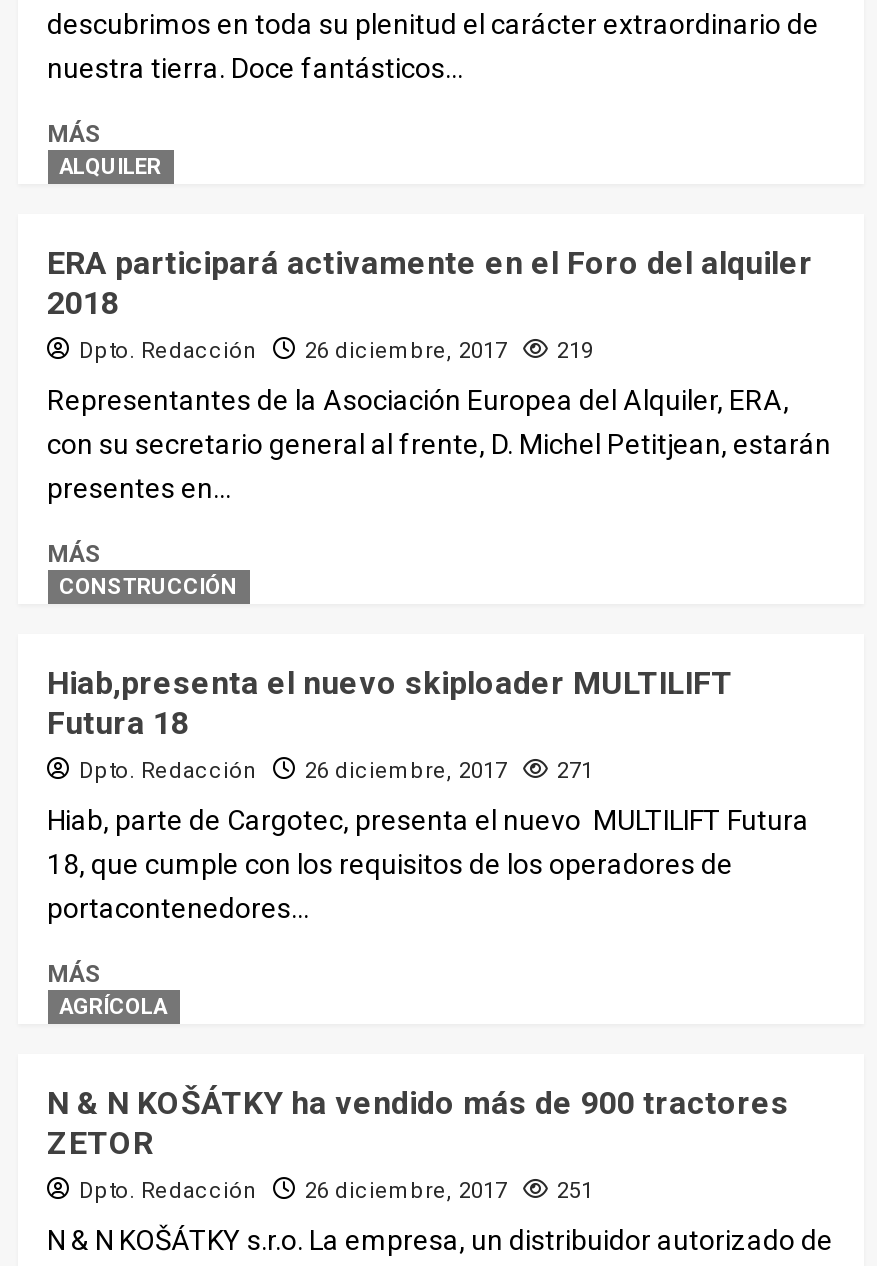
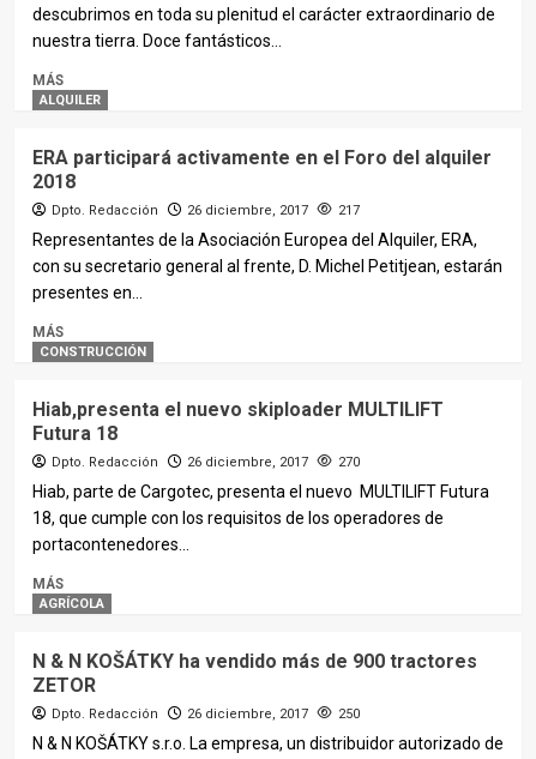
- Dpto. Redacción 26 diciembre, 2017 219
+ Dpto. Redacción 26 diciembre, 2017 217

- Dpto. Redacción 26 diciembre, 2017 271
+ Dpto. Redacción 26 diciembre, 2017 270

- Dpto. Redacción 26 diciembre, 2017 251
+ Dpto. Redacción 26 diciembre, 2017 250
